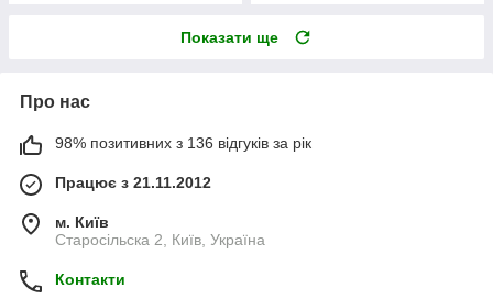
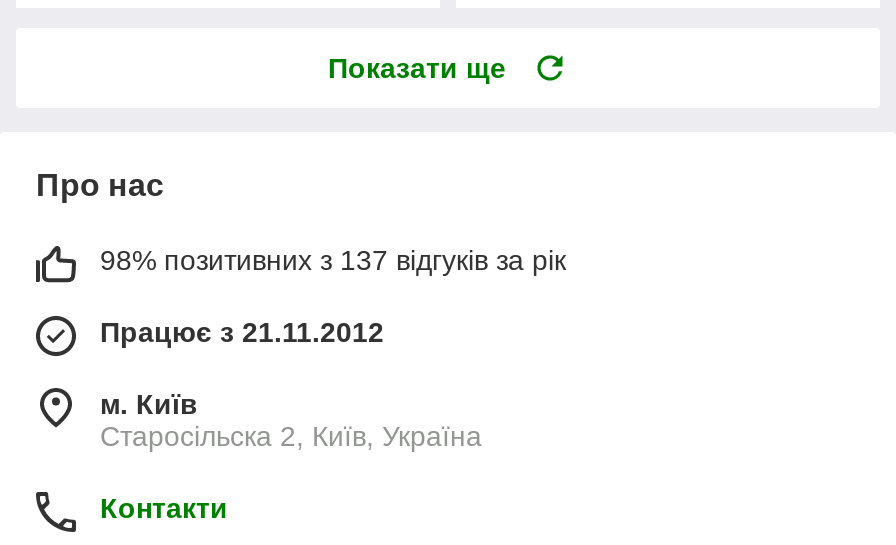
- 98% позитивних з 136 відгуків за рік
+ 98% позитивних з 137 відгуків за рік
